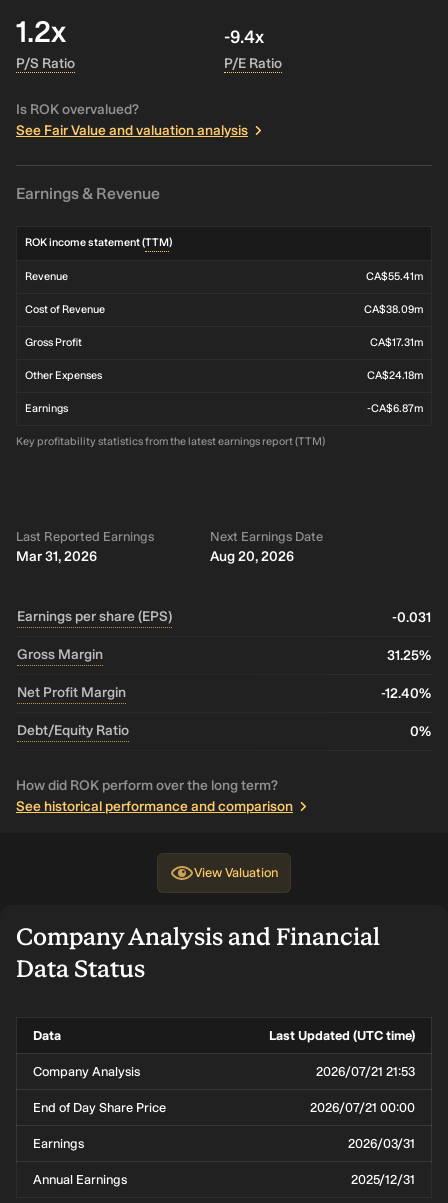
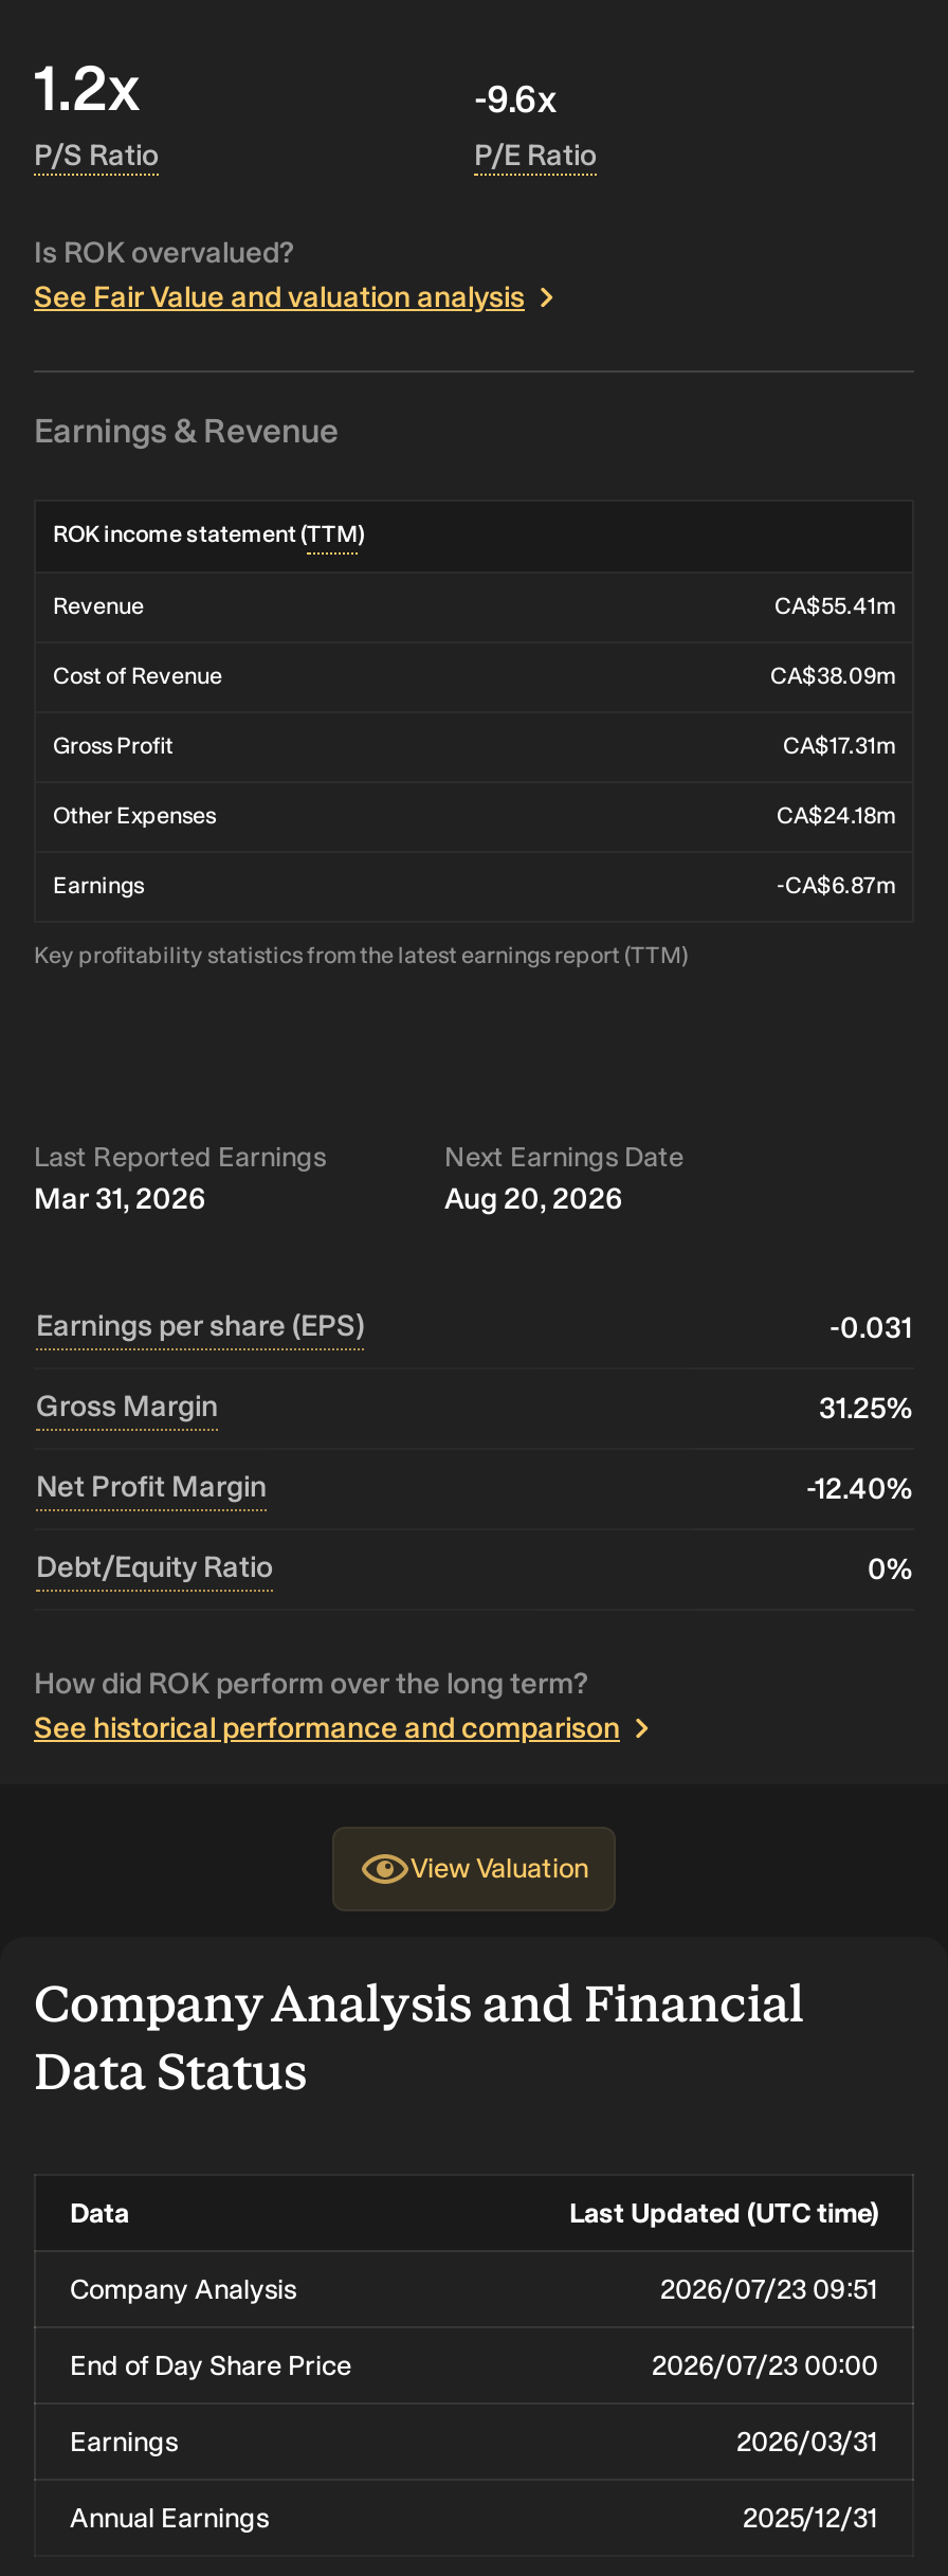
- -9.4x
+ -9.6x

- 2026/07/21 21:53
+ 2026/07/23 09:51

- 2026/07/21 00:00
+ 2026/07/23 00:00
